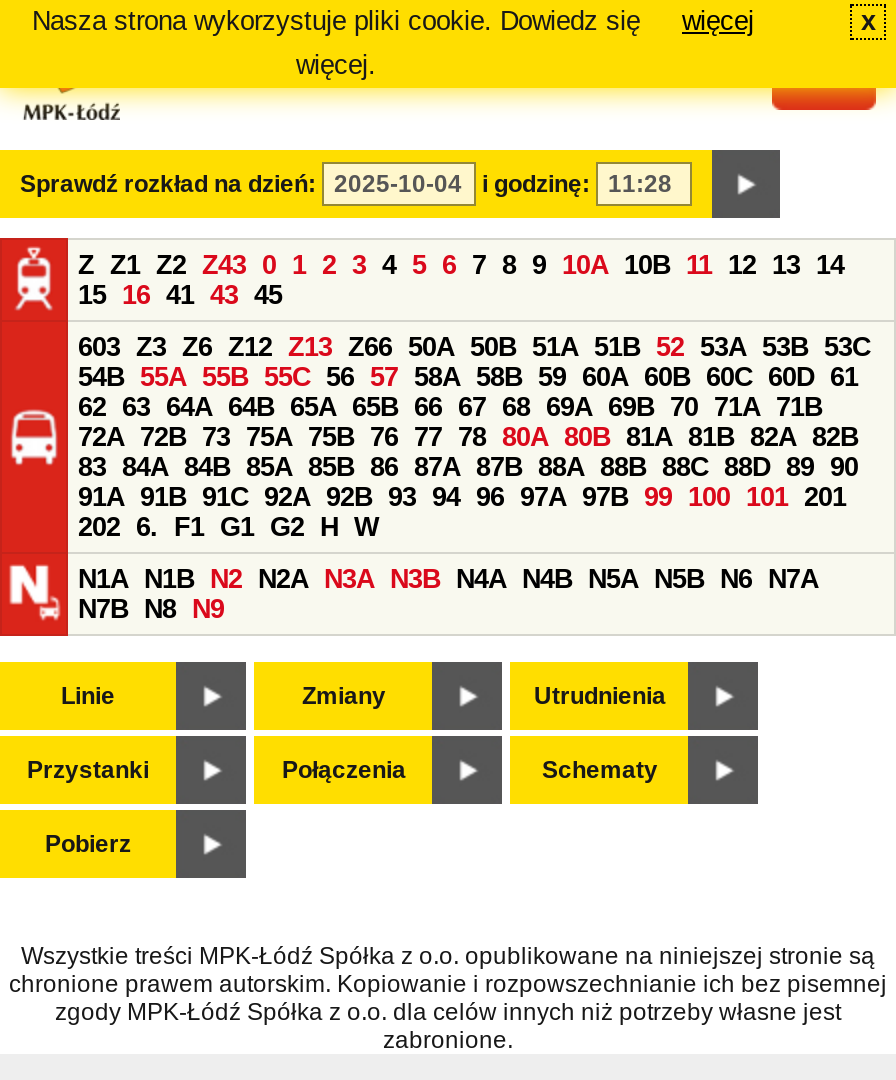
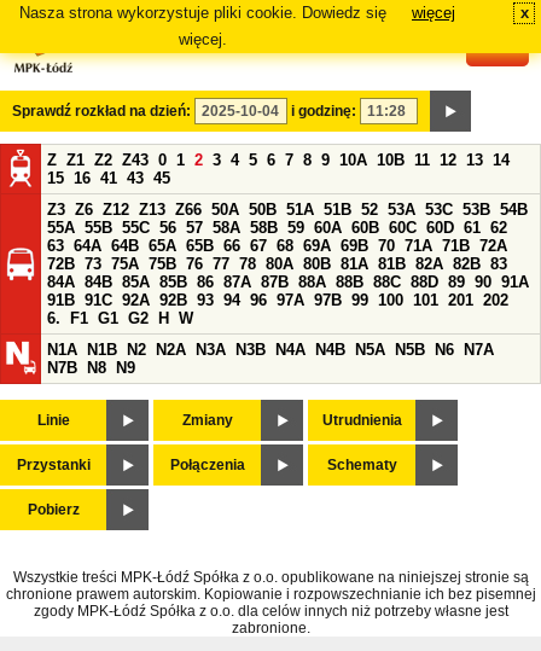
- 603 Z3 Z6 Z12 Z13 Z66 50A 50B 51A 51B 52 53A 53B 53C
- 54B 55A 55B 55C 56 57 58A 58B 59 60A 60B 60C 60D 61
- 62 63 64A 64B 65A 65B 66 67 68 69A 69B 70 71A 71B
- 72A 72B 73 75A 75B 76 77 78 80A 80B 81A 81B 82A 82B
- 83 84A 84B 85A 85B 86 87A 87B 88A 88B 88C 88D 89 90
- 91A 91B 91C 92A 92B 93 94 96 97A 97B 99 100 101 201
- 202 6. F1 G1 G2 H W
+ Z3 Z6 Z12 Z13 Z66 50A 50B 51A 51B 52 53A 53C 53B 54B
+ 55A 55B 55C 56 57 58A 58B 59 60A 60B 60C 60D 61 62
+ 63 64A 64B 65A 65B 66 67 68 69A 69B 70 71A 71B 72A
+ 72B 73 75A 75B 76 77 78 80A 80B 81A 81B 82A 82B 83
+ 84A 84B 85A 85B 86 87A 87B 88A 88B 88C 88D 89 90 91A
+ 91B 91C 92A 92B 93 94 96 97A 97B 99 100 101 201 202
+ 6. F1 G1 G2 H W
